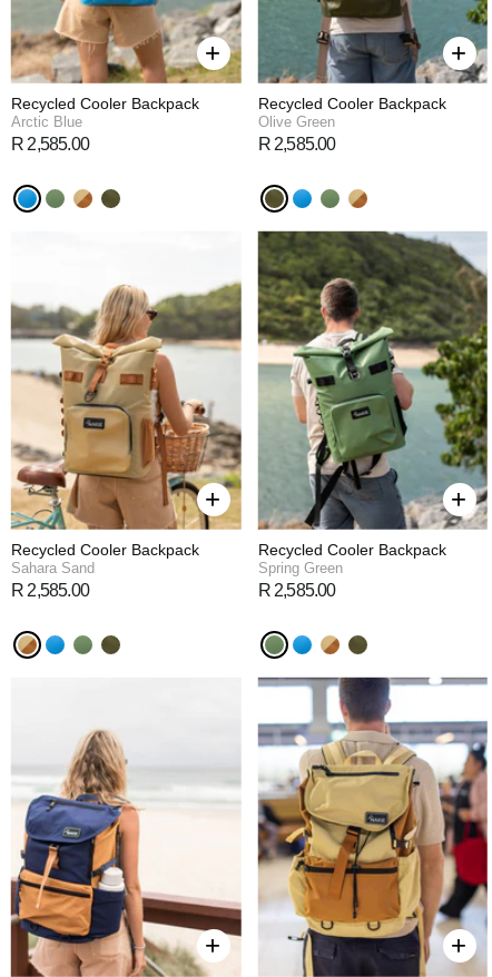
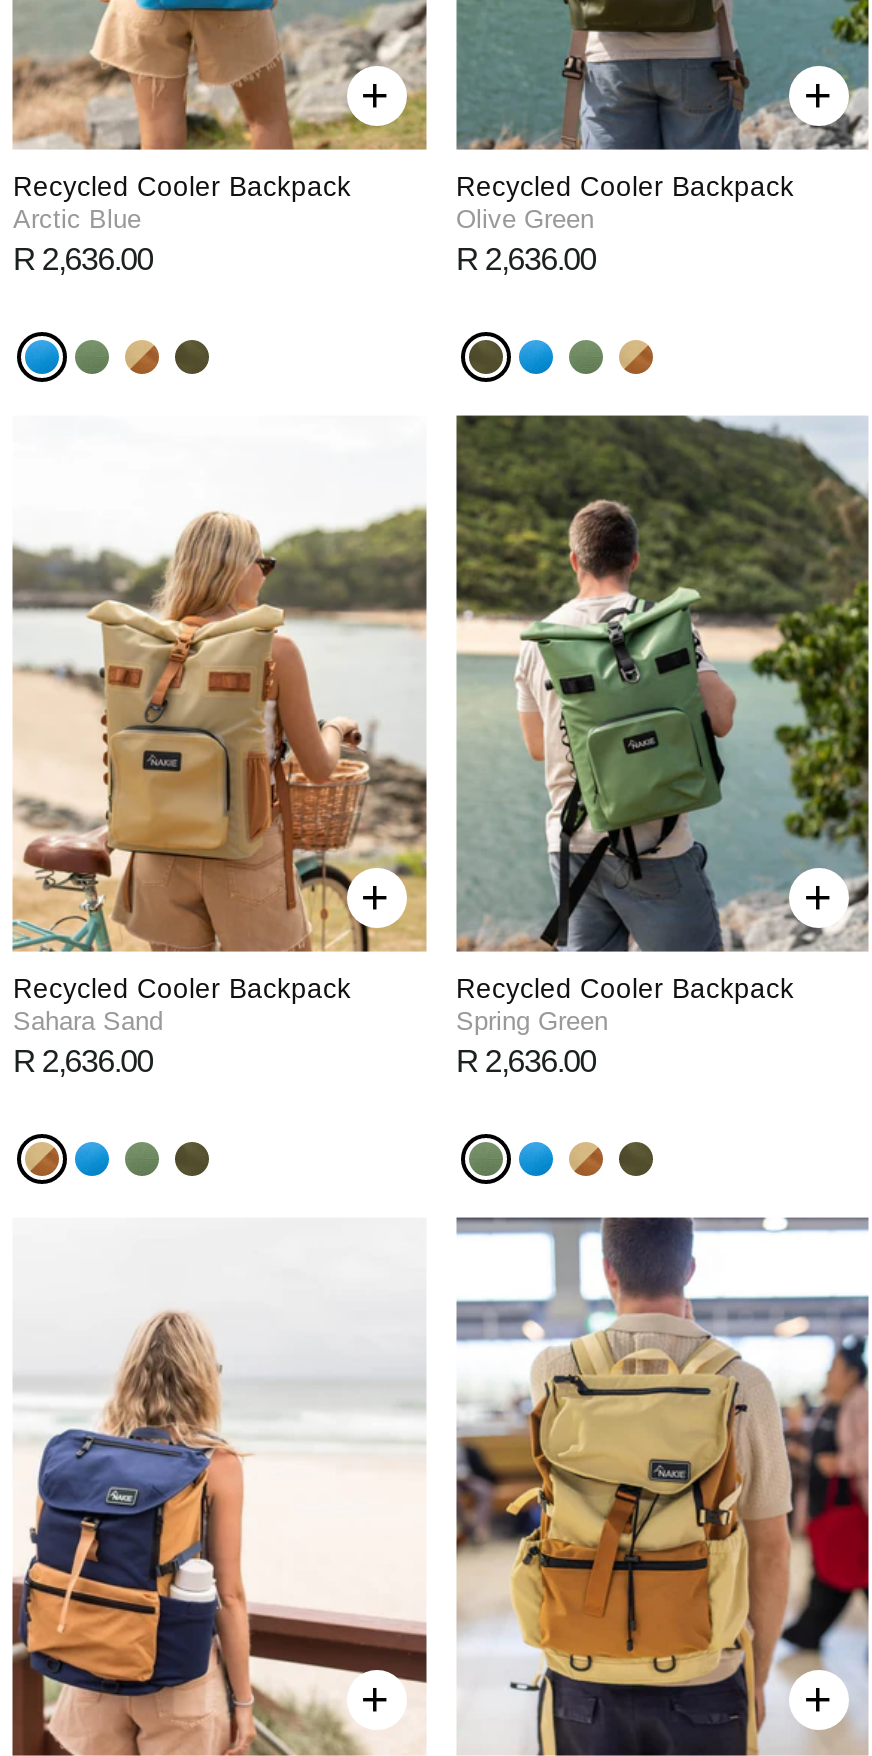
- R 2,585.00
+ R 2,636.00

- R 2,585.00
+ R 2,636.00

- R 2,585.00
+ R 2,636.00

- R 2,585.00
+ R 2,636.00
